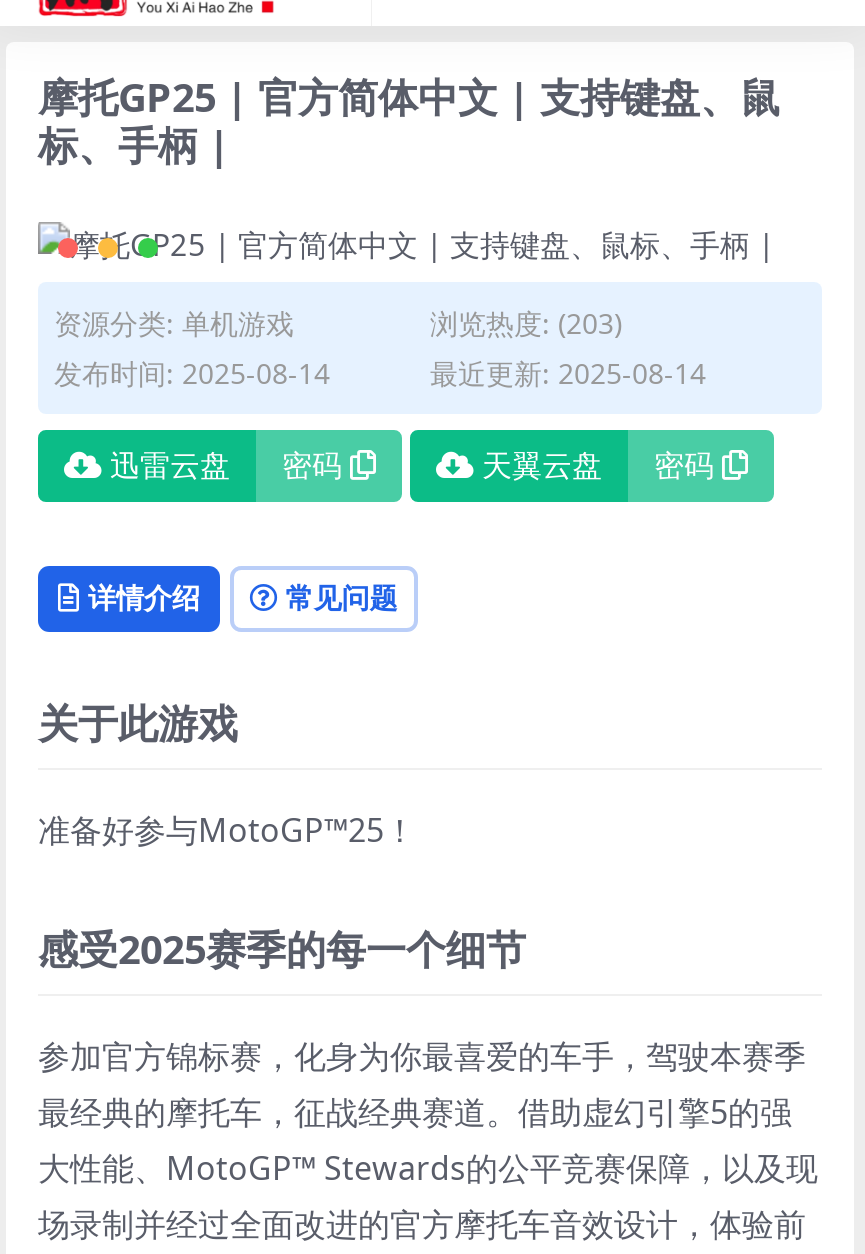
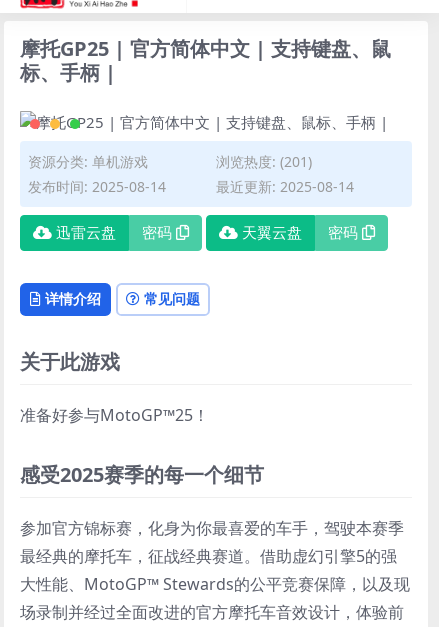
- 浏览热度: (203)
+ 浏览热度: (201)
